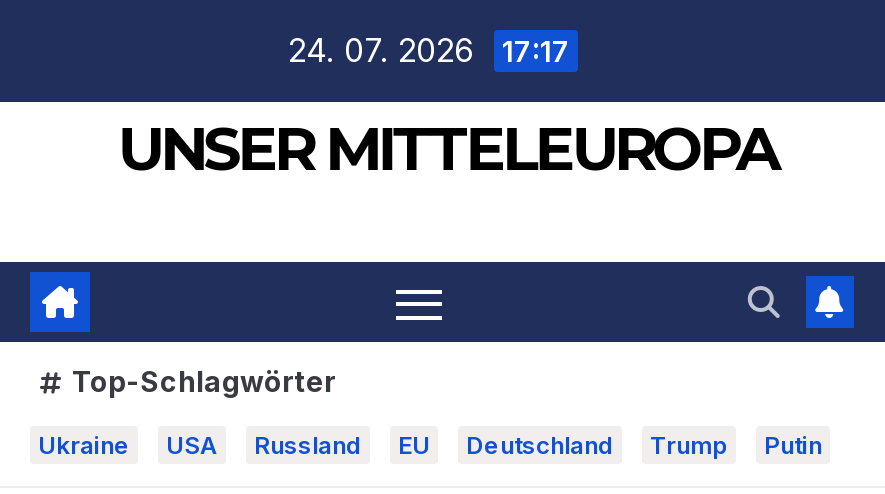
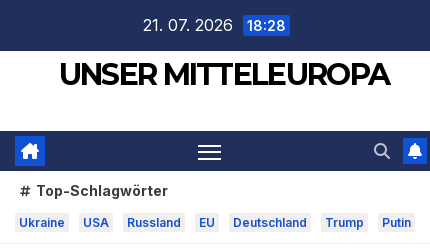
- 24. 07. 2026 17:17
+ 21. 07. 2026 18:28
